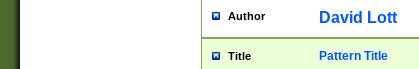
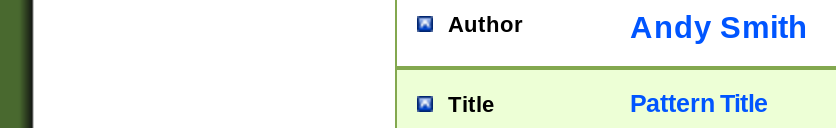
- David Lott
+ Andy Smith
